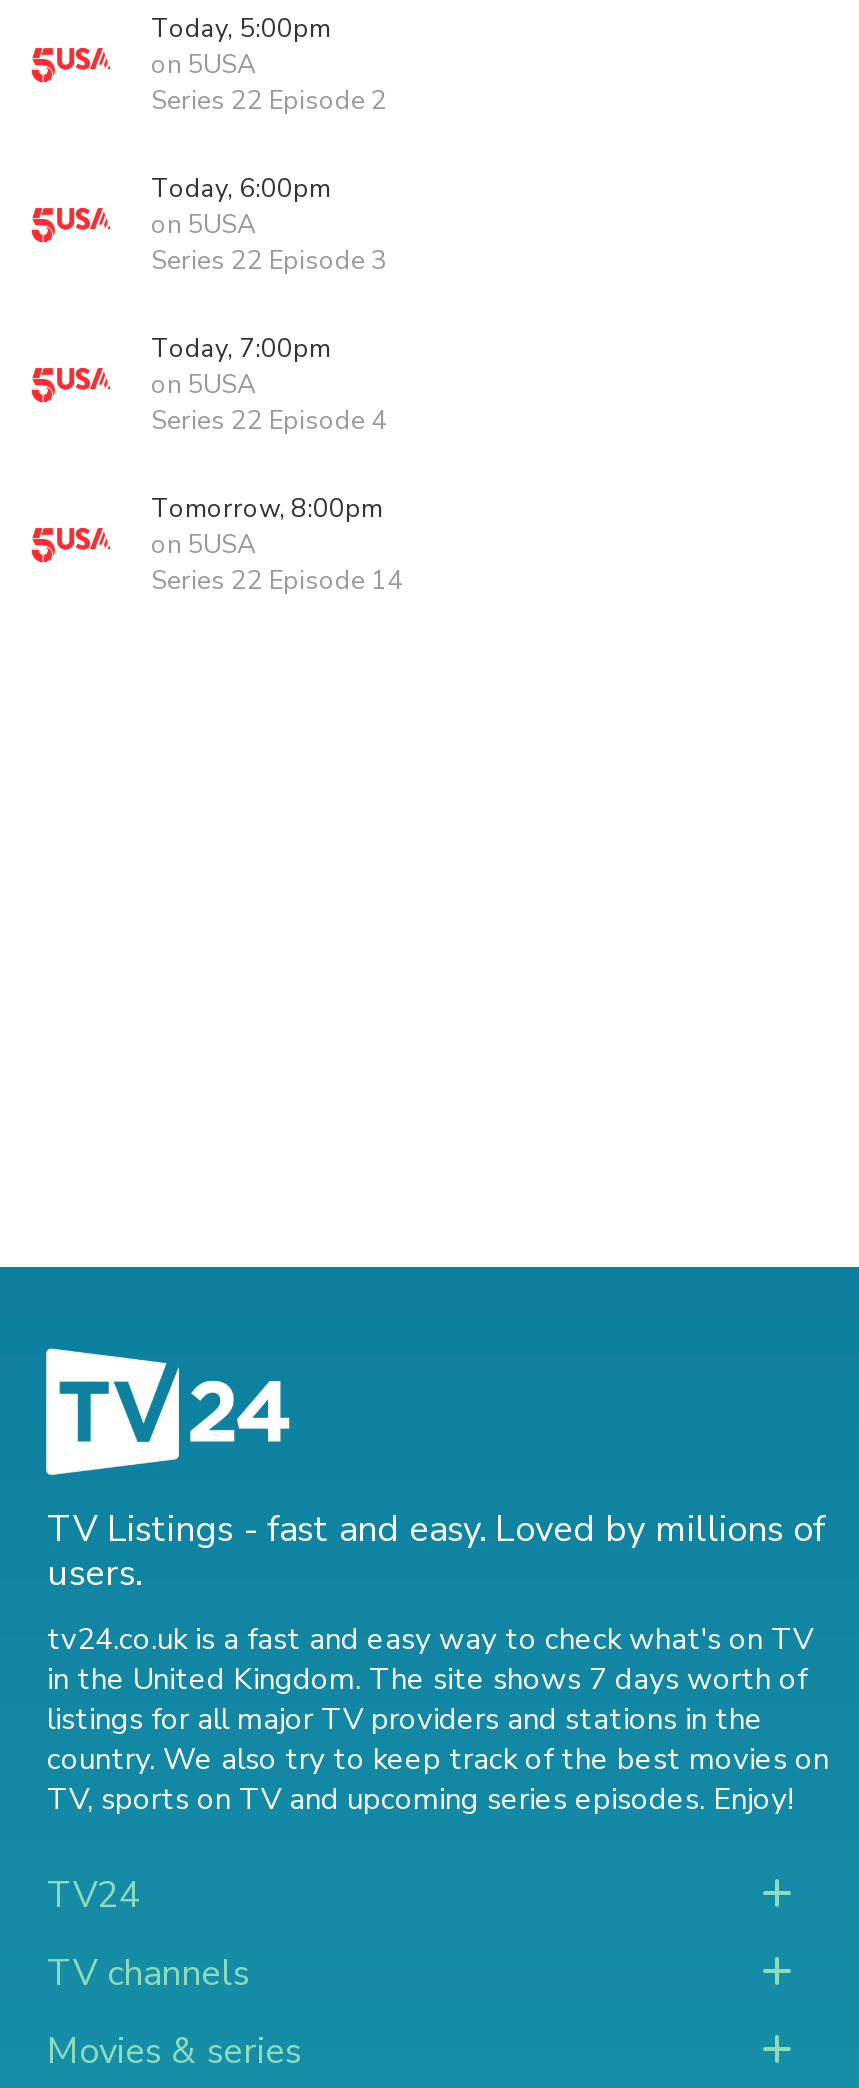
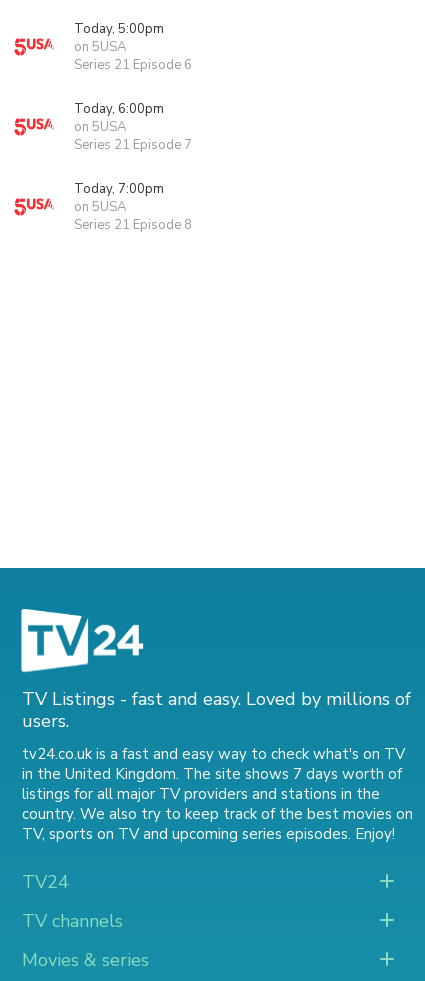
- Series 22 Episode 2
+ Series 21 Episode 6

- Series 22 Episode 3
+ Series 21 Episode 7

- Series 22 Episode 4
- Tomorrow, 8:00pm
- on 5USA
- Series 22 Episode 14
+ Series 21 Episode 8
